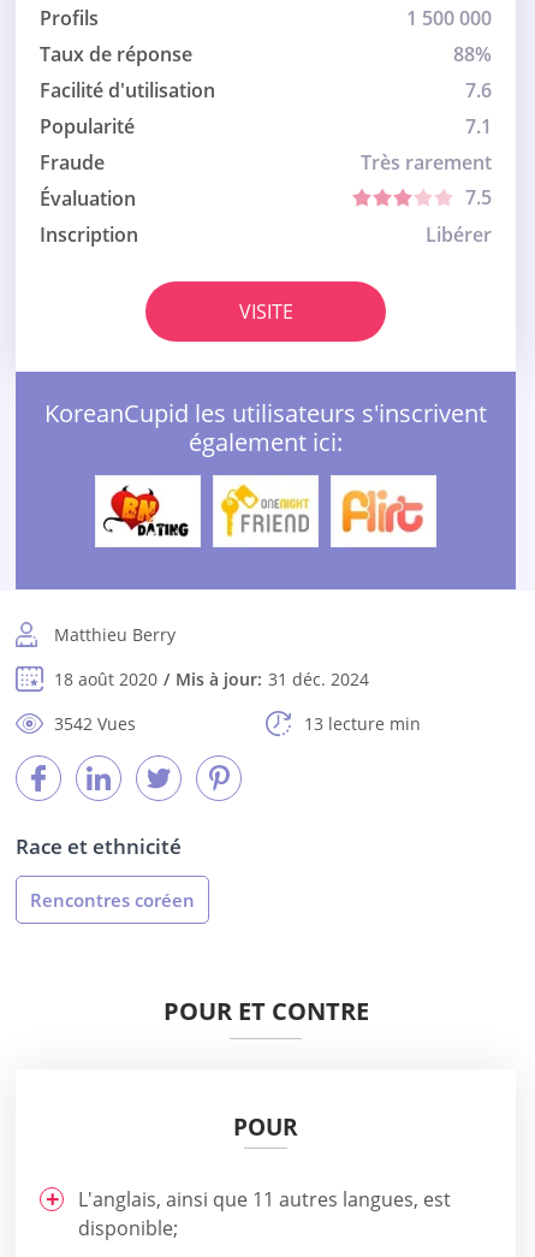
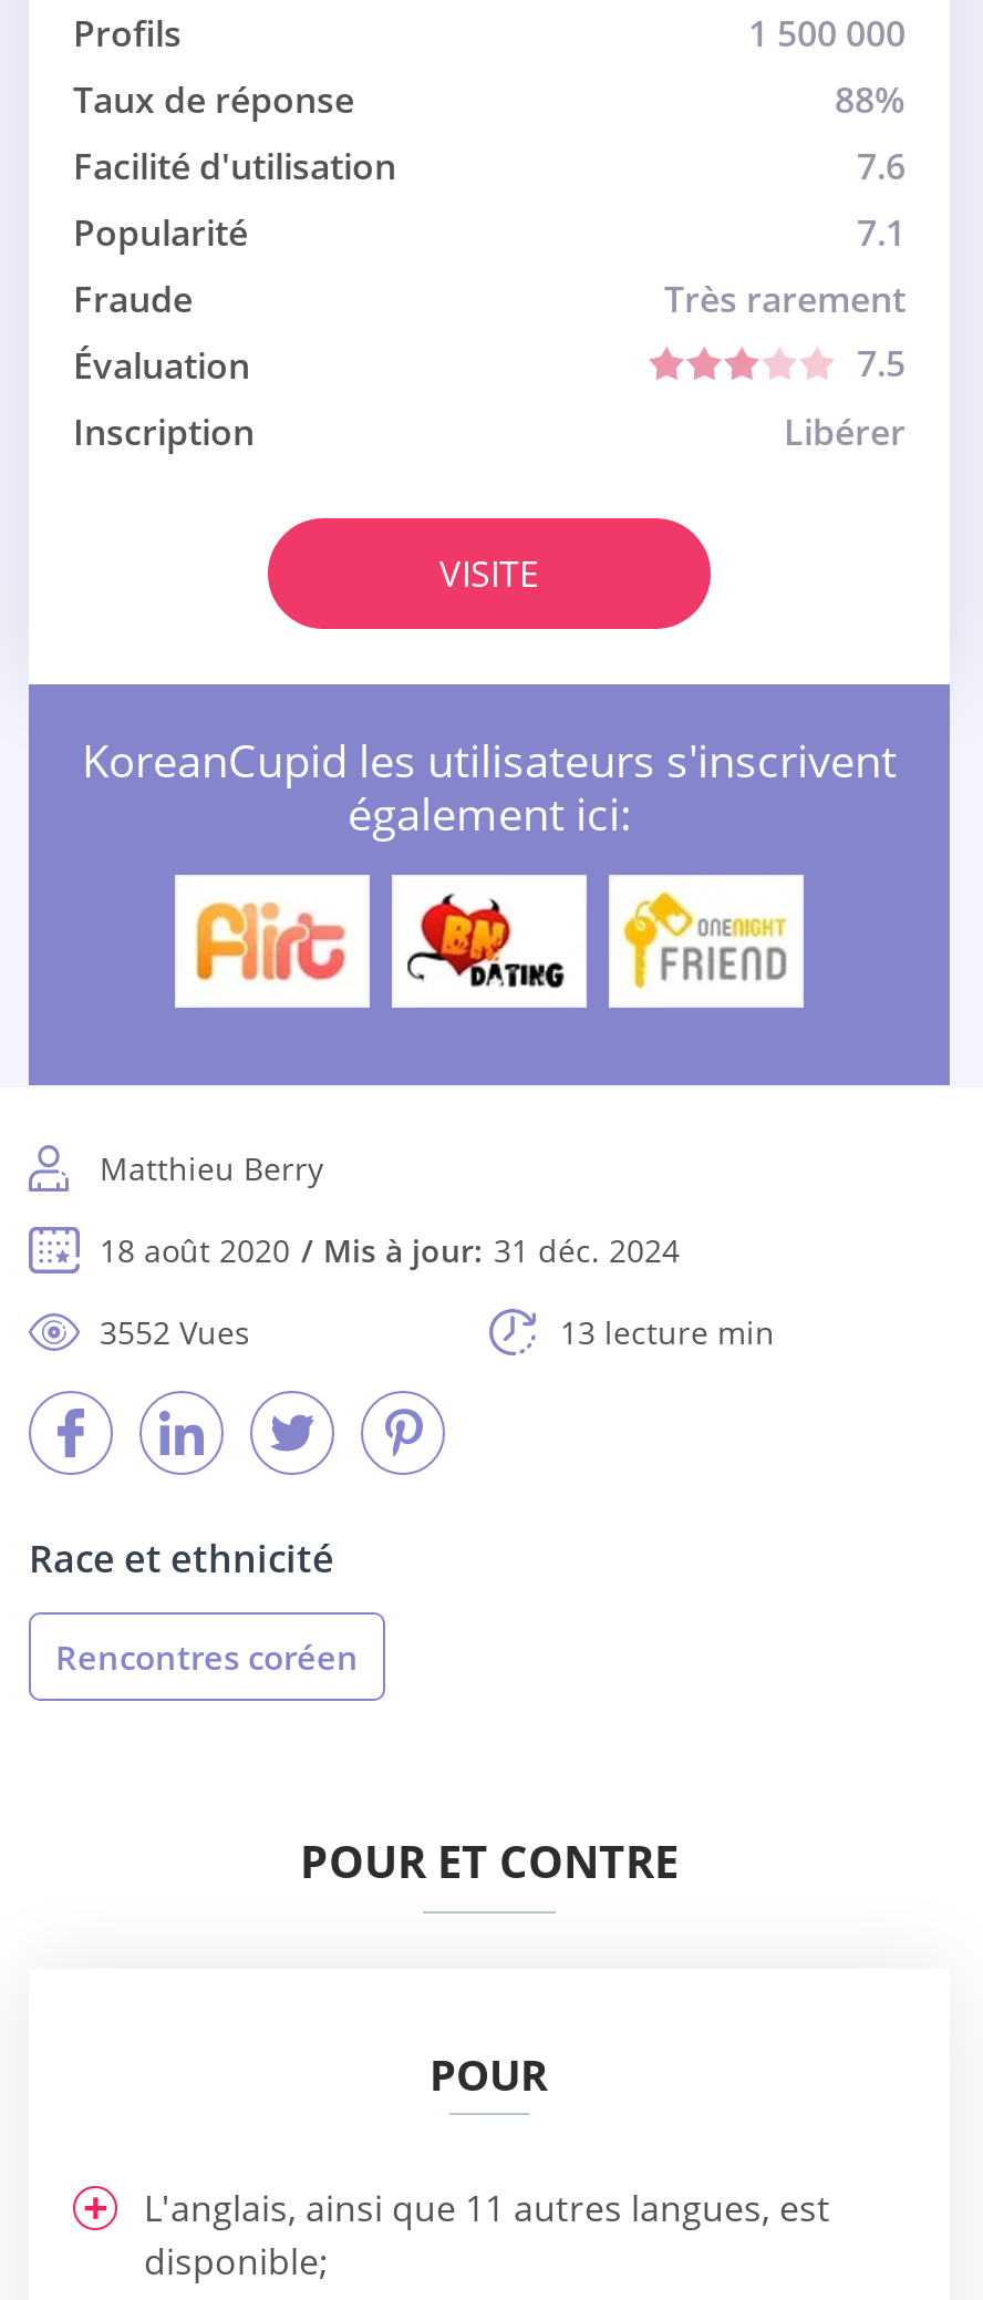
- [image]
+ [image]

- [image]
+ [image]

- [image]
+ [image]

- 3542 Vues
+ 3552 Vues
